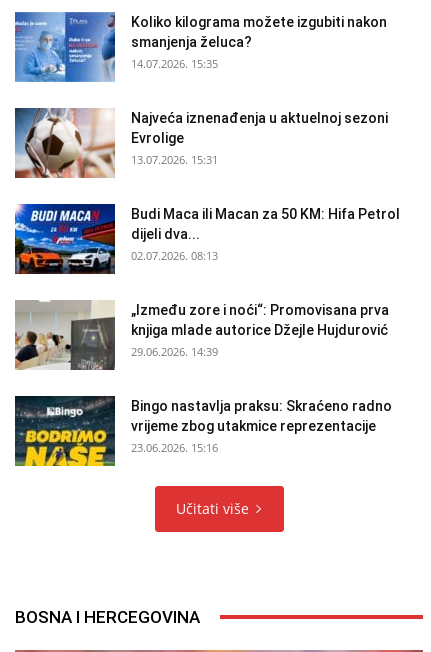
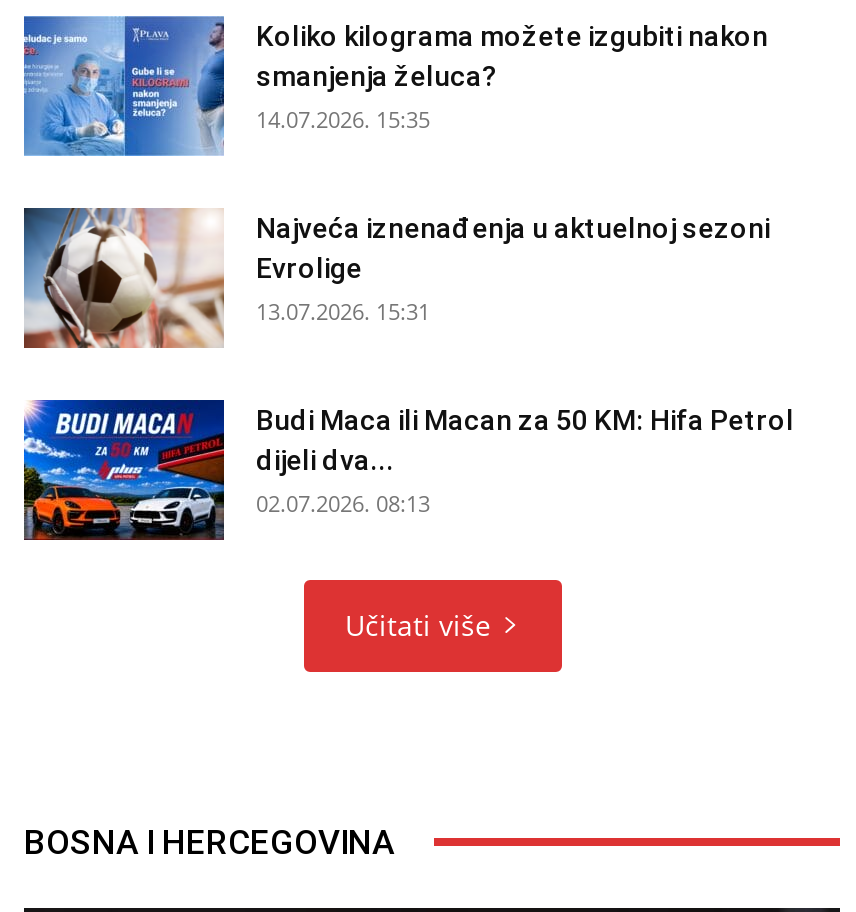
- [image]
- „Između zore i noći“: Promovisana prva
- knjiga mlade autorice Džejle Hujdurović
- 29.06.2026. 14:39
- Bingo nastavlja praksu: Skraćeno radno
- vrijeme zbog utakmice reprezentacije
- 23.06.2026. 15:16

- [image]
